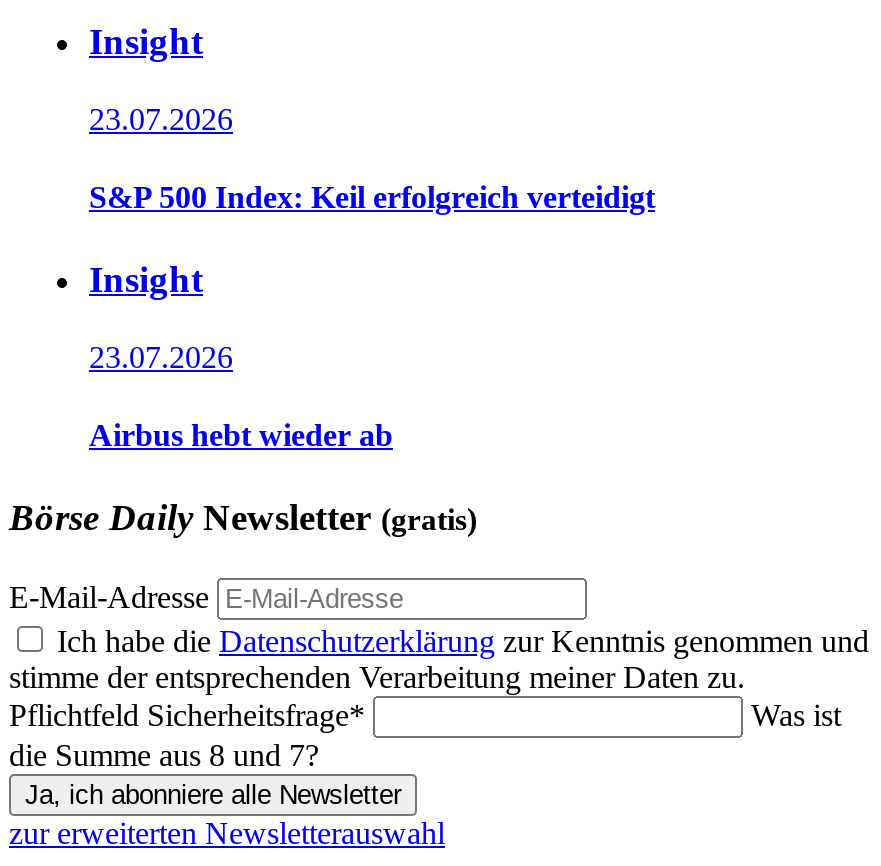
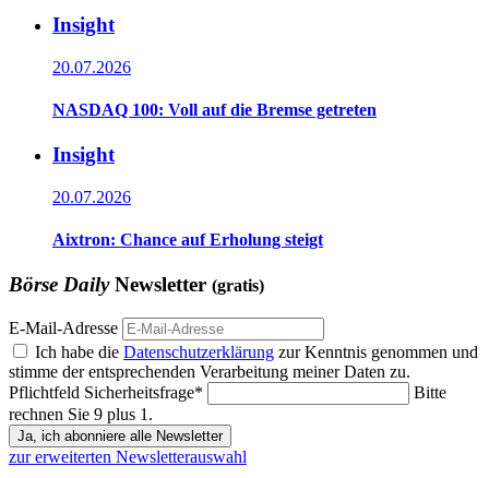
- 23.07.2026
+ 20.07.2026

- S&P 500 Index: Keil erfolgreich verteidigt
+ NASDAQ 100: Voll auf die Bremse getreten

- 23.07.2026
+ 20.07.2026

- Airbus hebt wieder ab
+ Aixtron: Chance auf Erholung steigt

- Was ist
- die Summe aus 8 und 7?
+ Bitte
+ rechnen Sie 9 plus 1.
